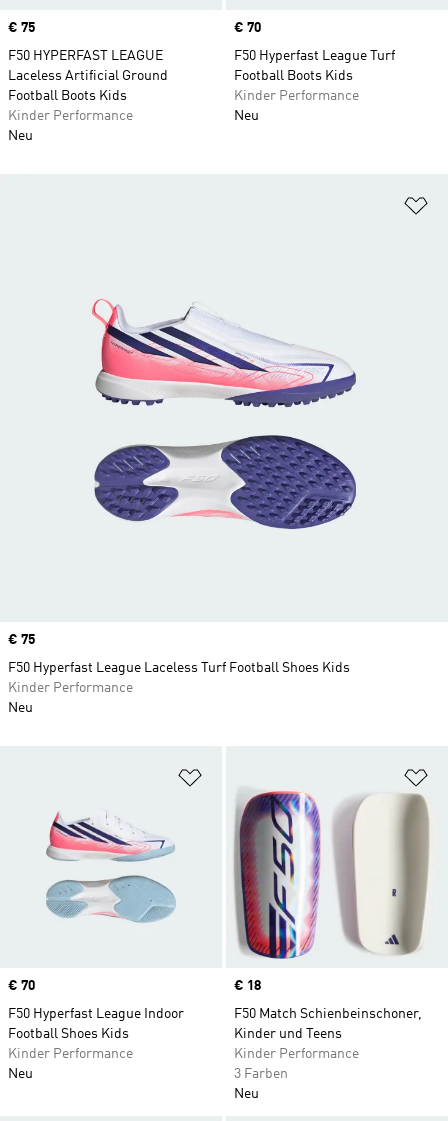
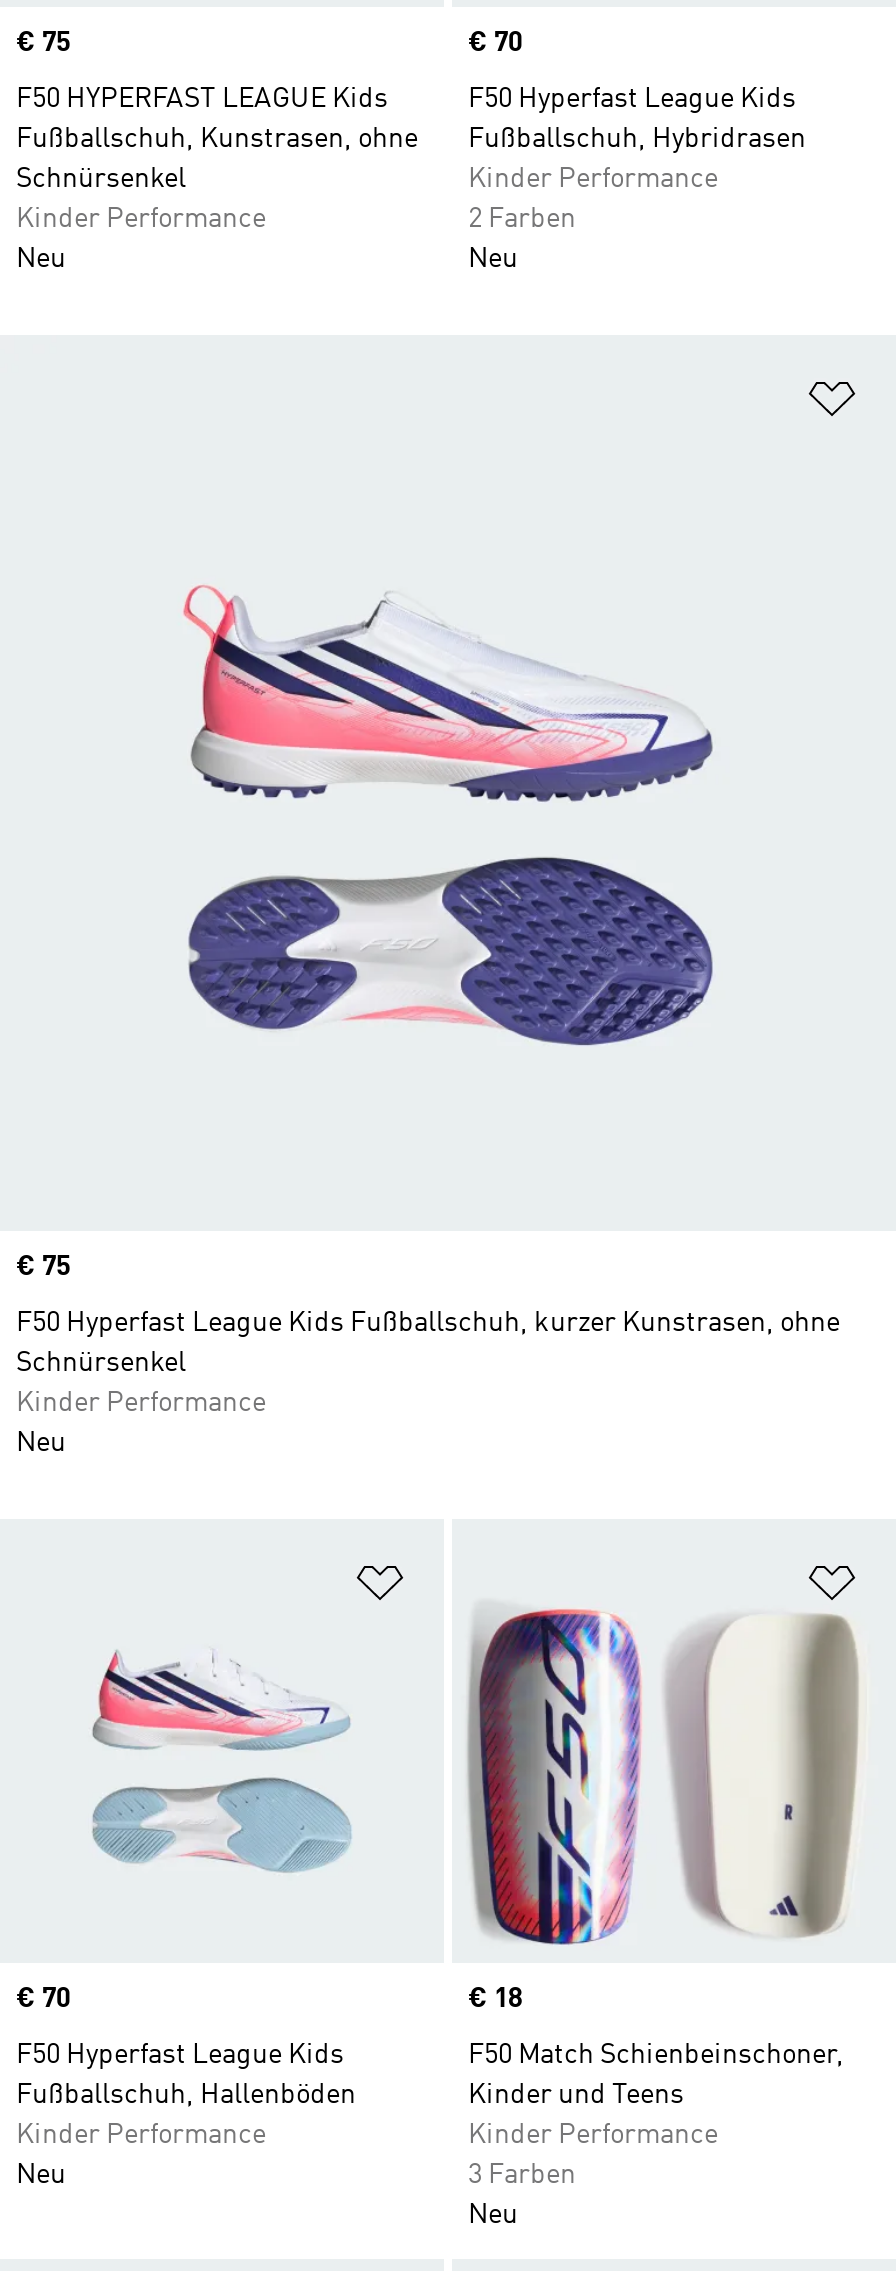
- F50 HYPERFAST LEAGUE
- Laceless Artificial Ground
- Football Boots Kids
+ F50 HYPERFAST LEAGUE Kids
+ Fußballschuh, Kunstrasen, ohne
+ Schnürsenkel

- F50 Hyperfast League Turf
- Football Boots Kids
+ F50 Hyperfast League Kids
+ Fußballschuh, Hybridrasen

+ 2 Farben

- F50 Hyperfast League Laceless Turf Football Shoes Kids
+ F50 Hyperfast League Kids Fußballschuh, kurzer Kunstrasen, ohne
+ Schnürsenkel

- F50 Hyperfast League Indoor
- Football Shoes Kids
+ F50 Hyperfast League Kids
+ Fußballschuh, Hallenböden
